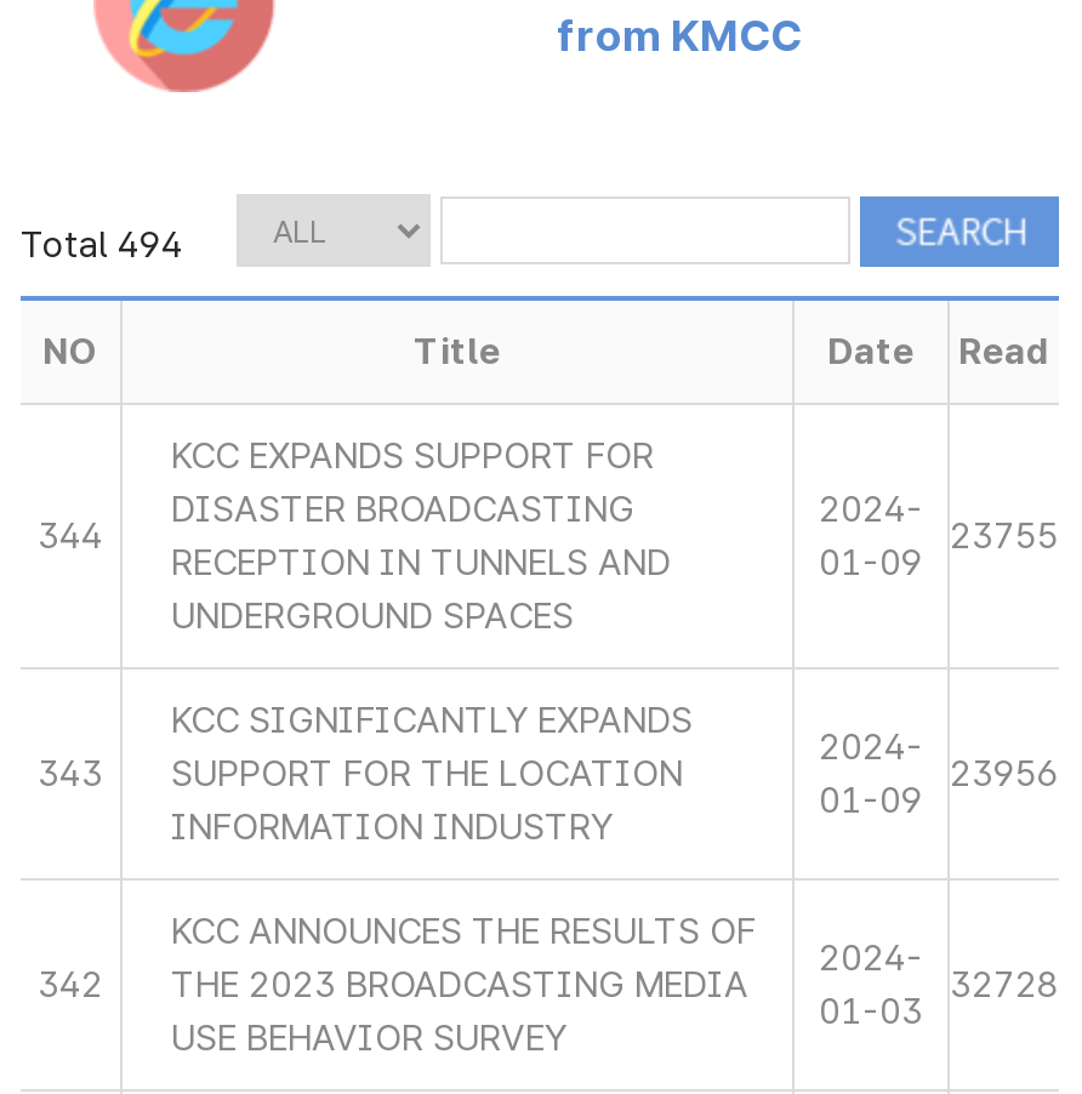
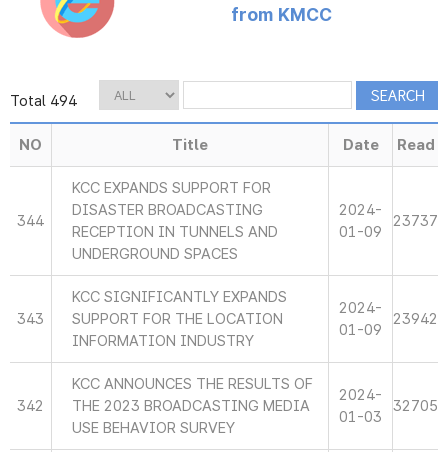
- 23755
+ 23737

- 23956
+ 23942

- 32728
+ 32705
